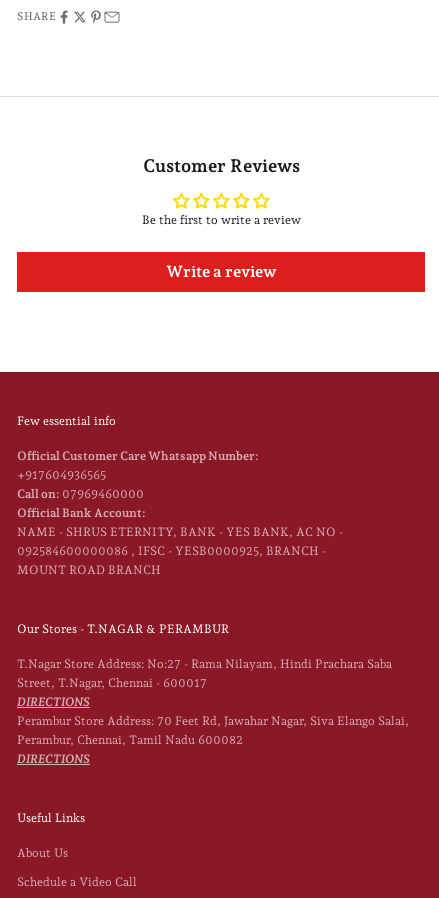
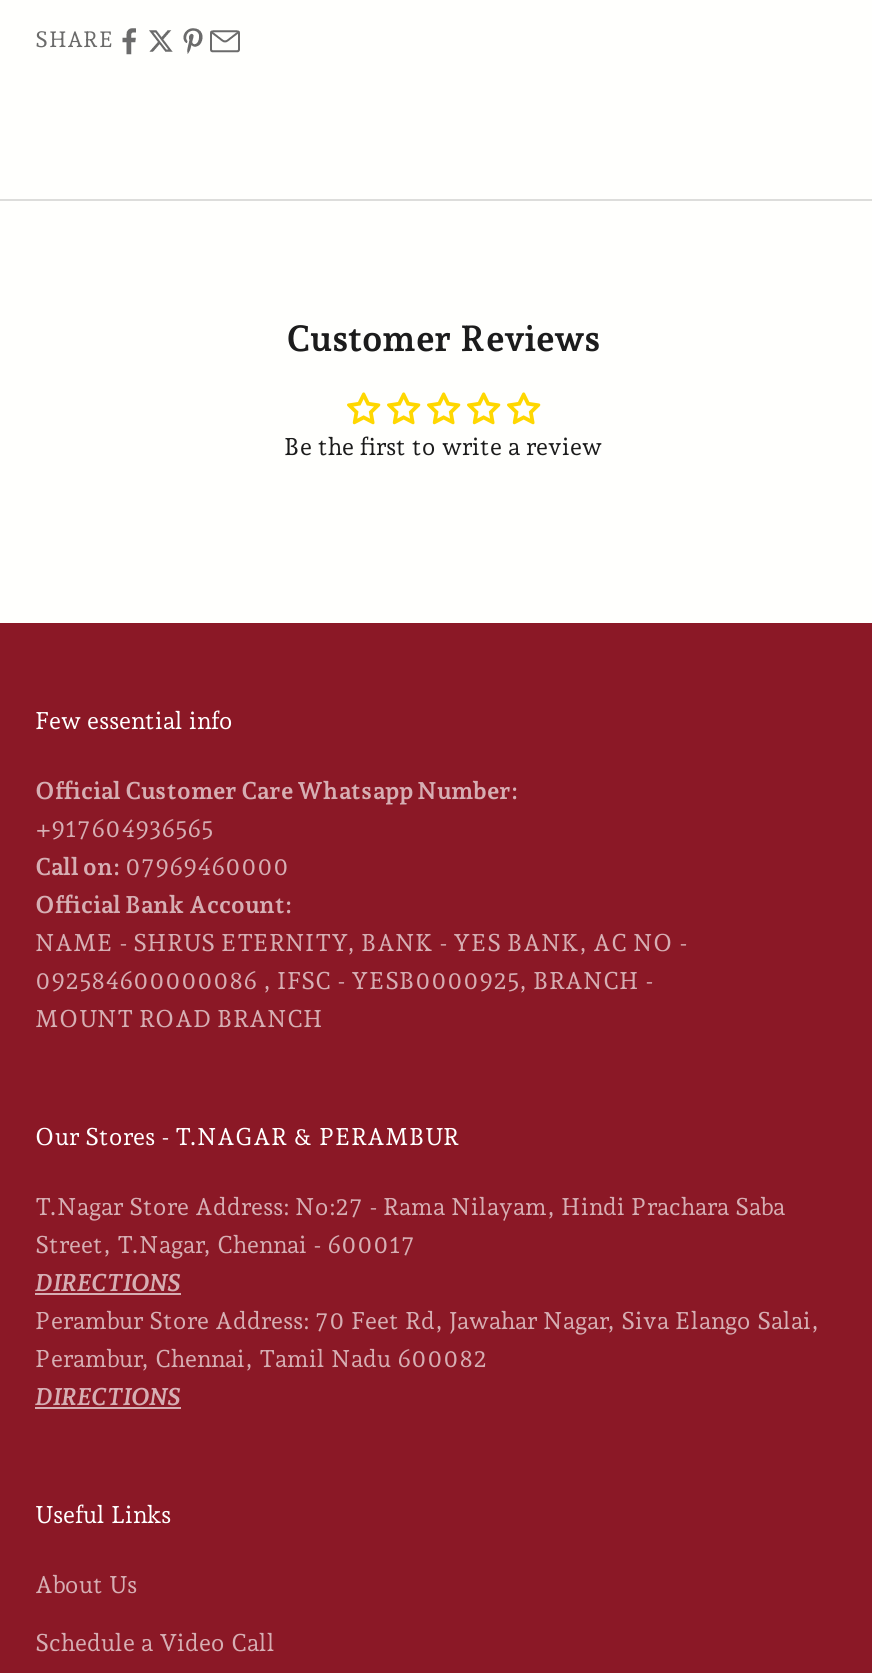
- Write a review
